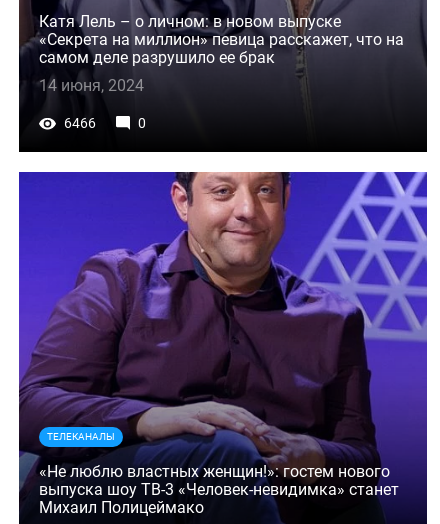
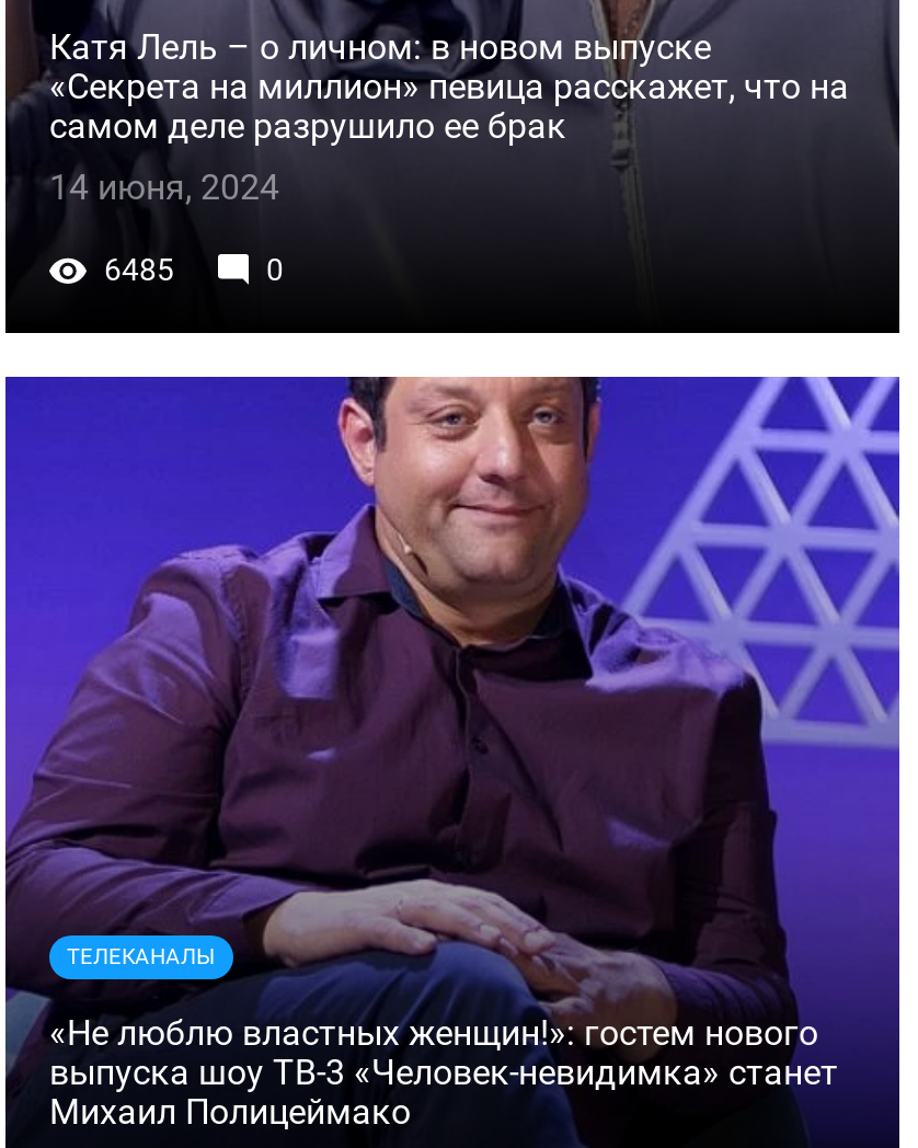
- 6466
+ 6485
